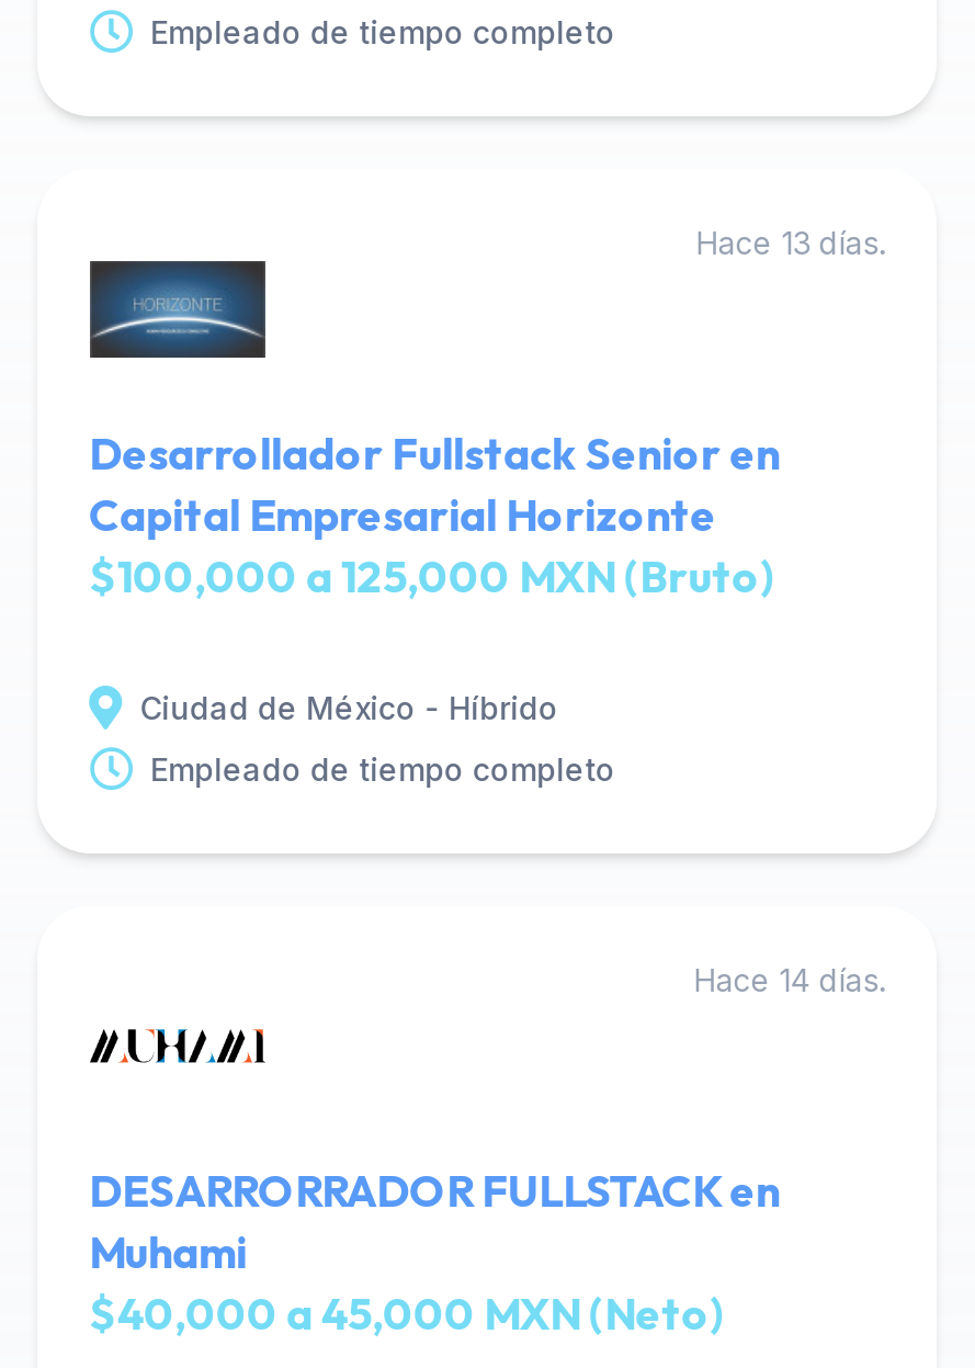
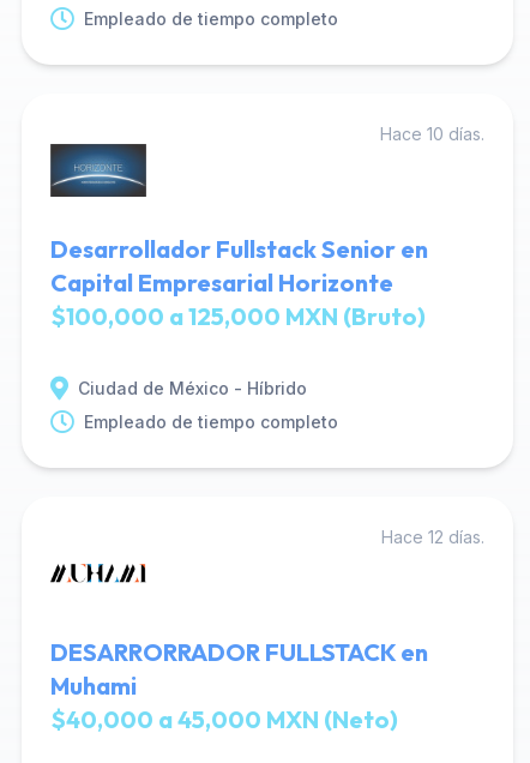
- Hace 13 días.
+ Hace 10 días.

- Hace 14 días.
+ Hace 12 días.
